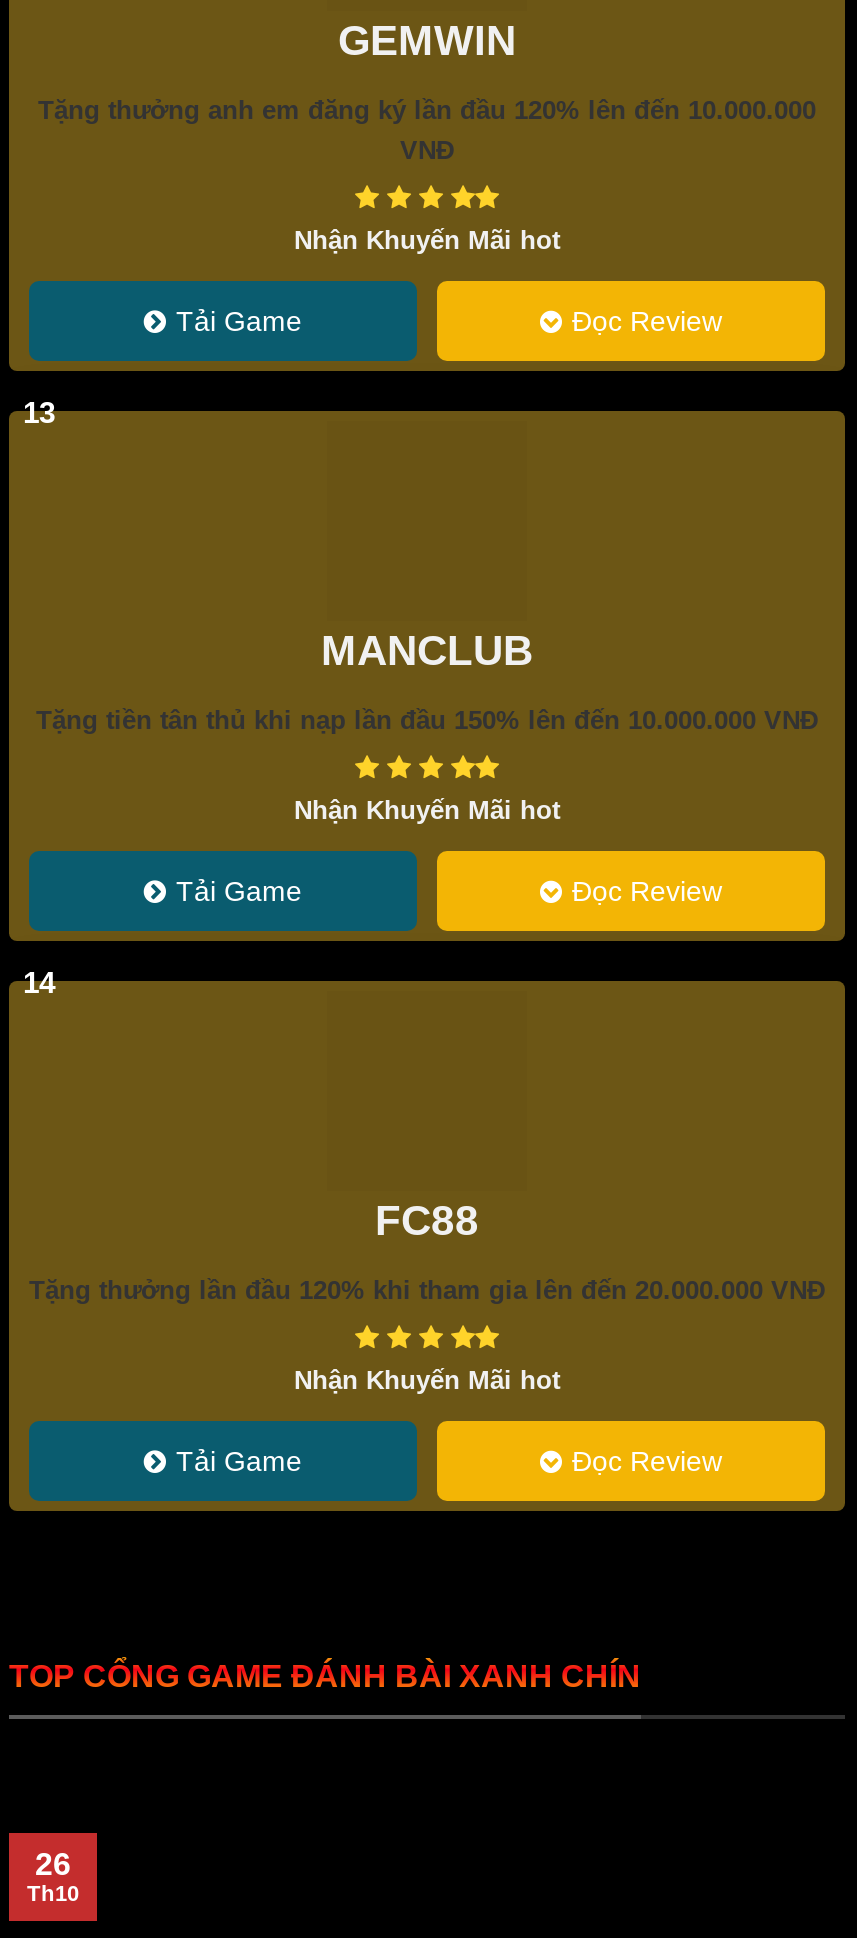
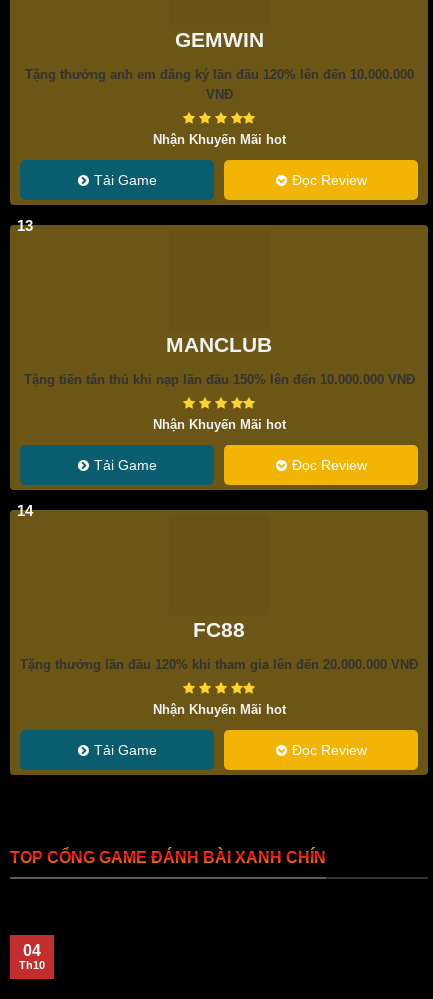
- 26
+ 04
